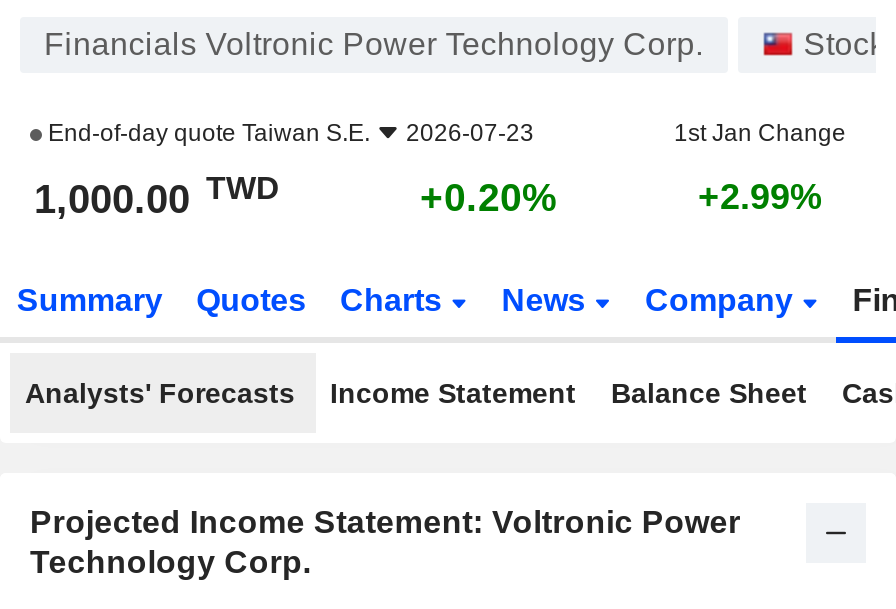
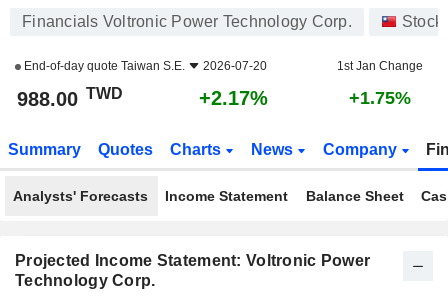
- End-of-day quote Taiwan S.E. 2026-07-23
+ End-of-day quote Taiwan S.E. 2026-07-20

- 1,000.00 TWD
+ 988.00 TWD

- +0.20%
+ +2.17%

- +2.99%
+ +1.75%
